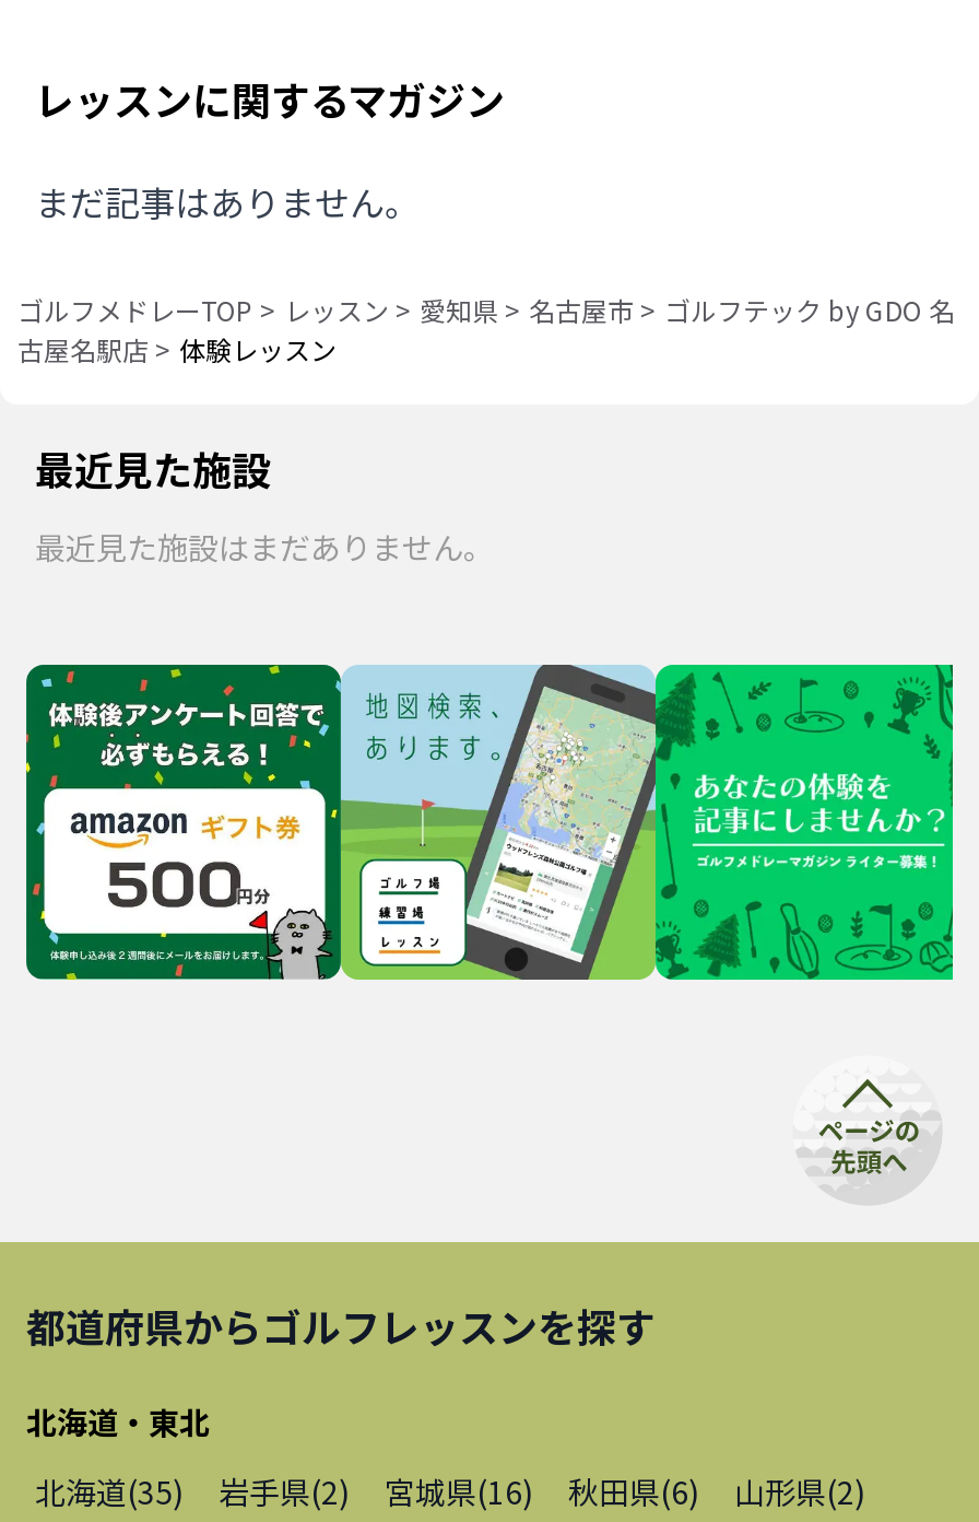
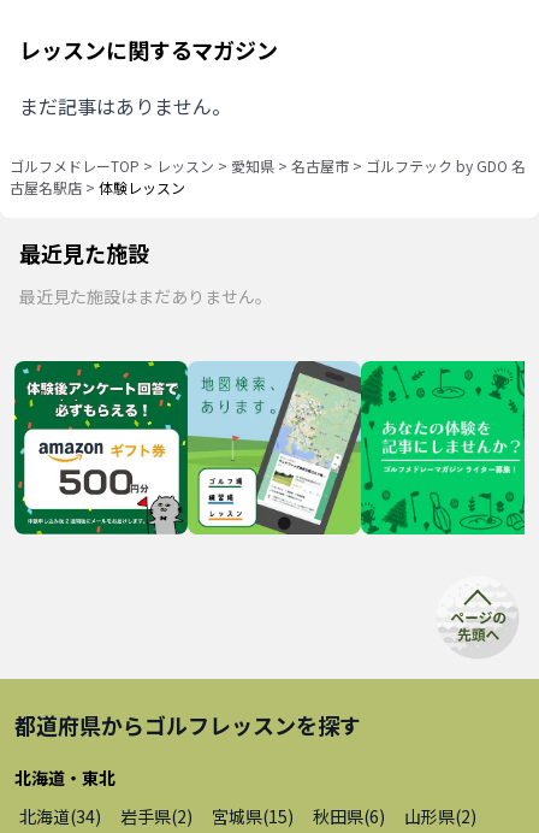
- 北海道(35)
+ 北海道(34)

- 宮城県(16)
+ 宮城県(15)
